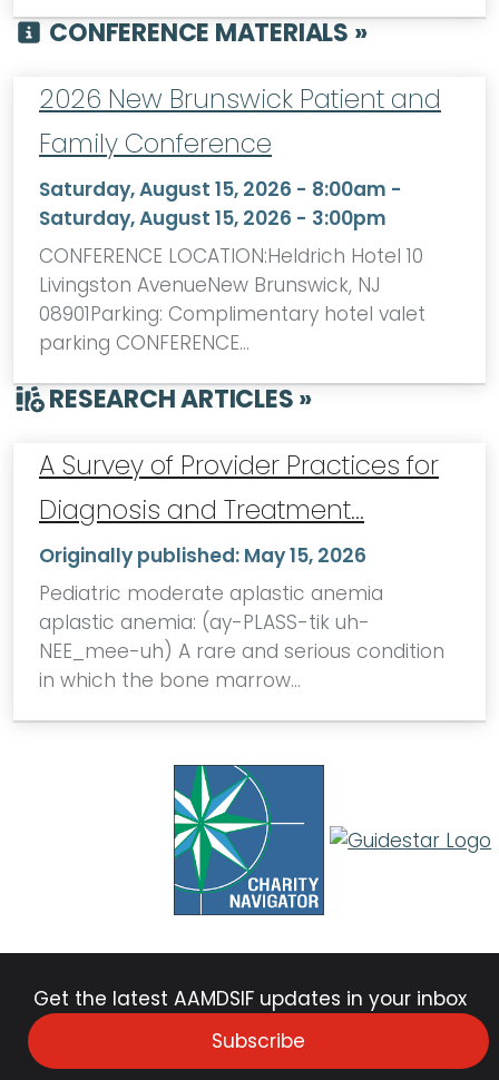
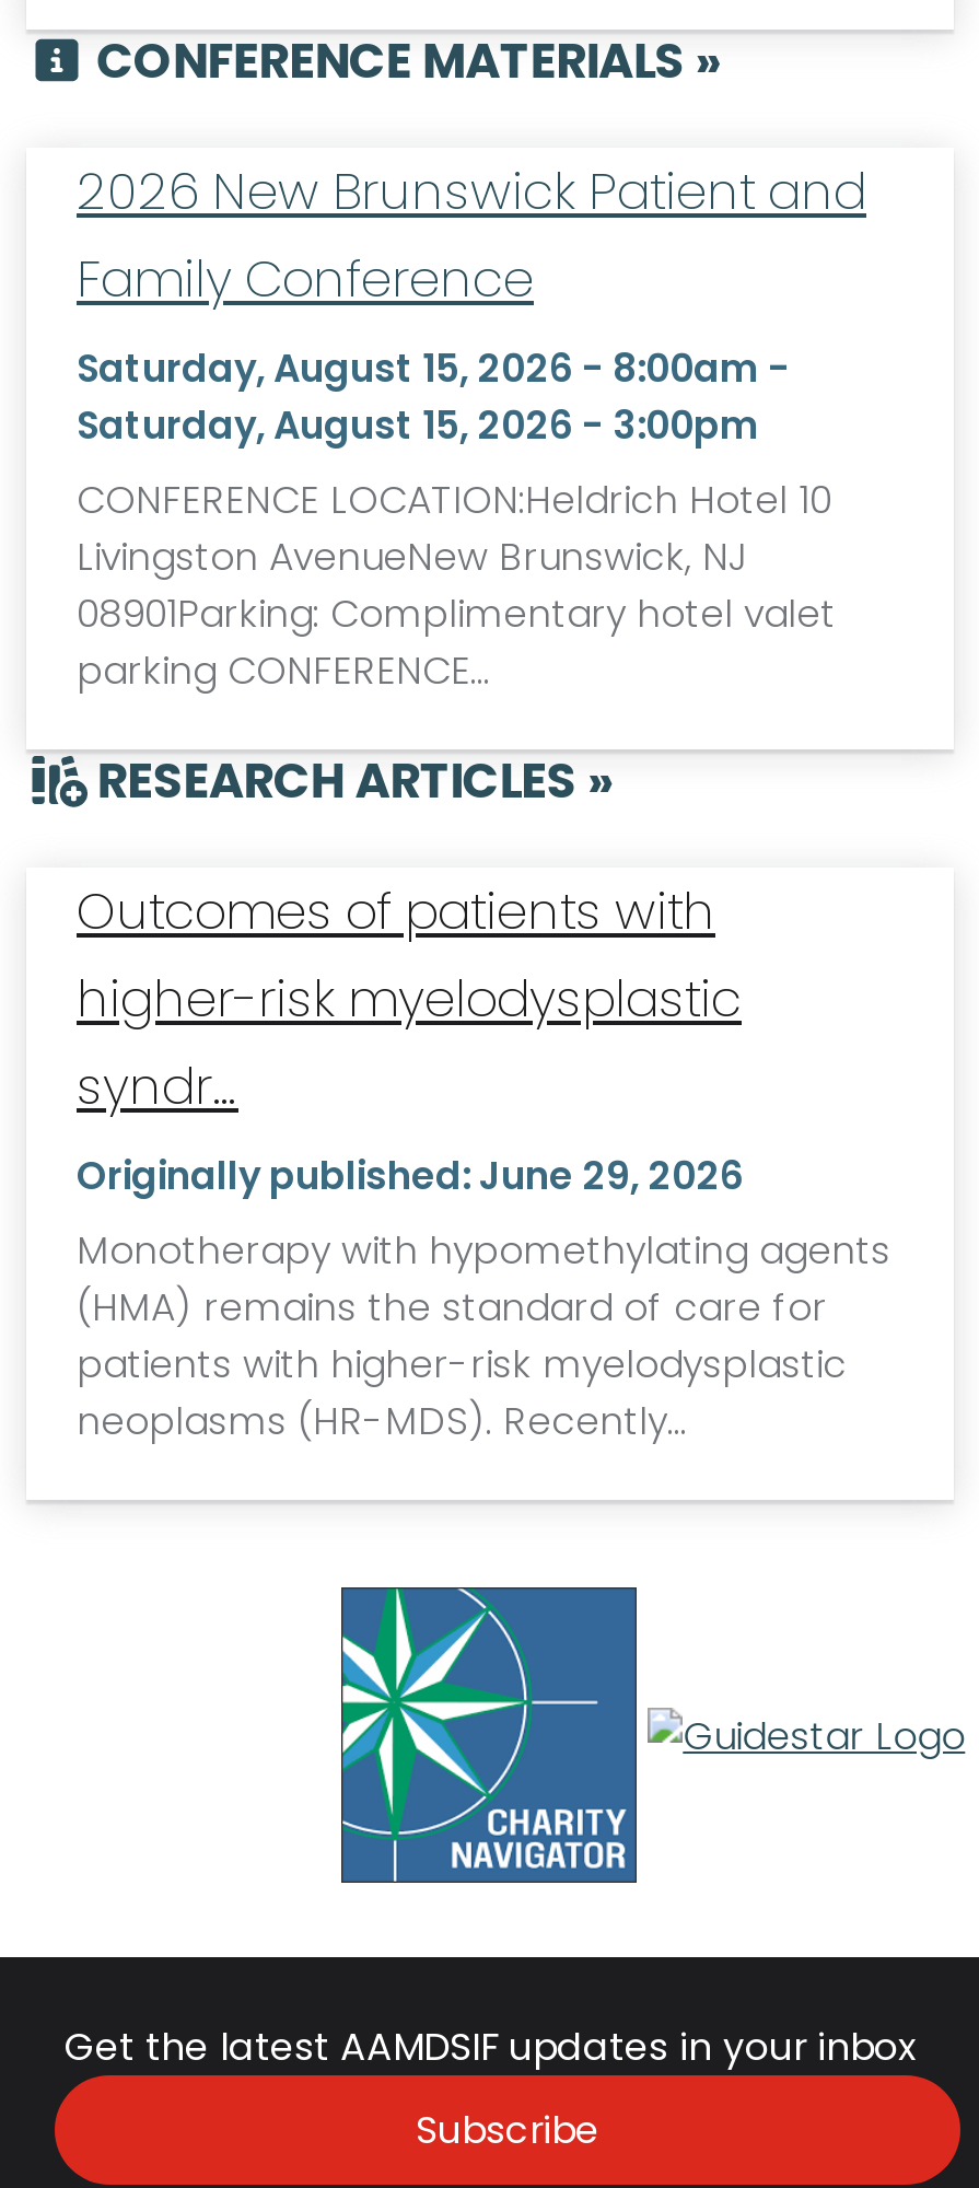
- A Survey of Provider Practices for
- Diagnosis and Treatment…
- Originally published: May 15, 2026
- Pediatric moderate aplastic anemia
- aplastic anemia: (ay-PLASS-tik uh-
- NEE_mee-uh) A rare and serious condition
- in which the bone marrow…
+ Outcomes of patients with
+ higher-risk myelodysplastic
+ syndr…
+ Originally published: June 29, 2026
+ Monotherapy with hypomethylating agents
+ (HMA) remains the standard of care for
+ patients with higher-risk myelodysplastic
+ neoplasms (HR-MDS). Recently…
